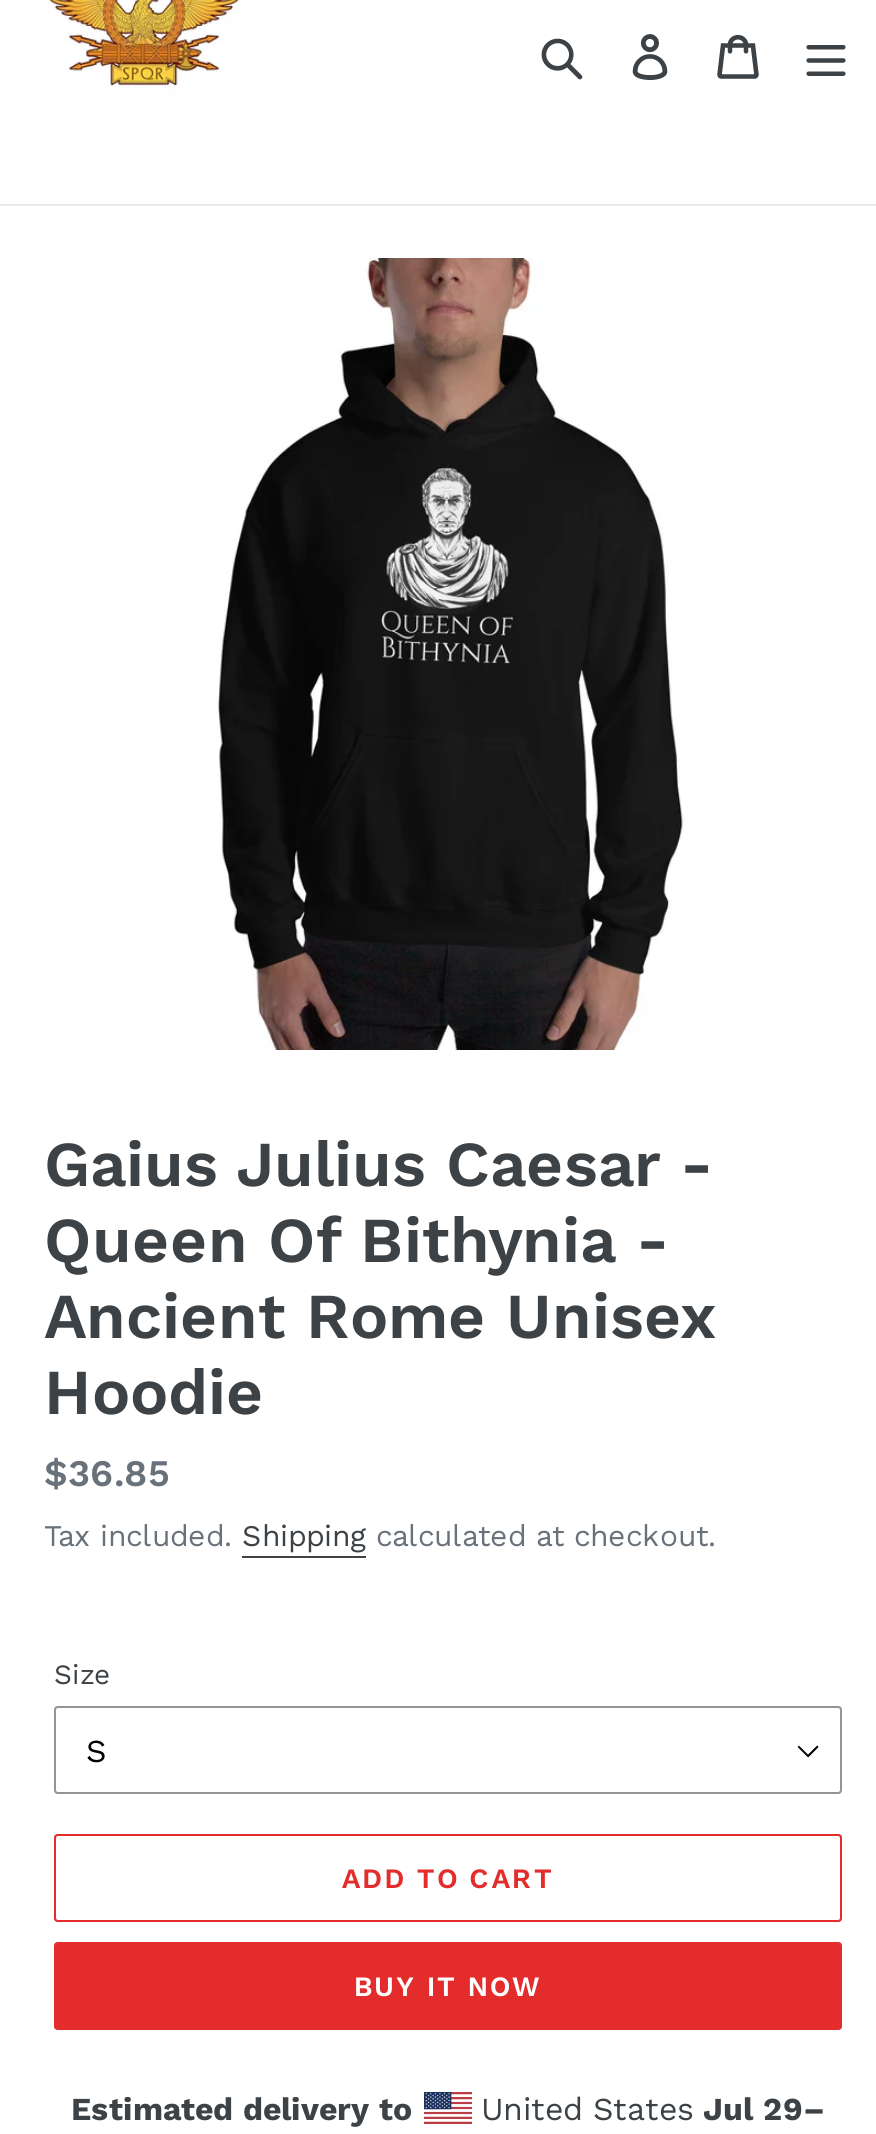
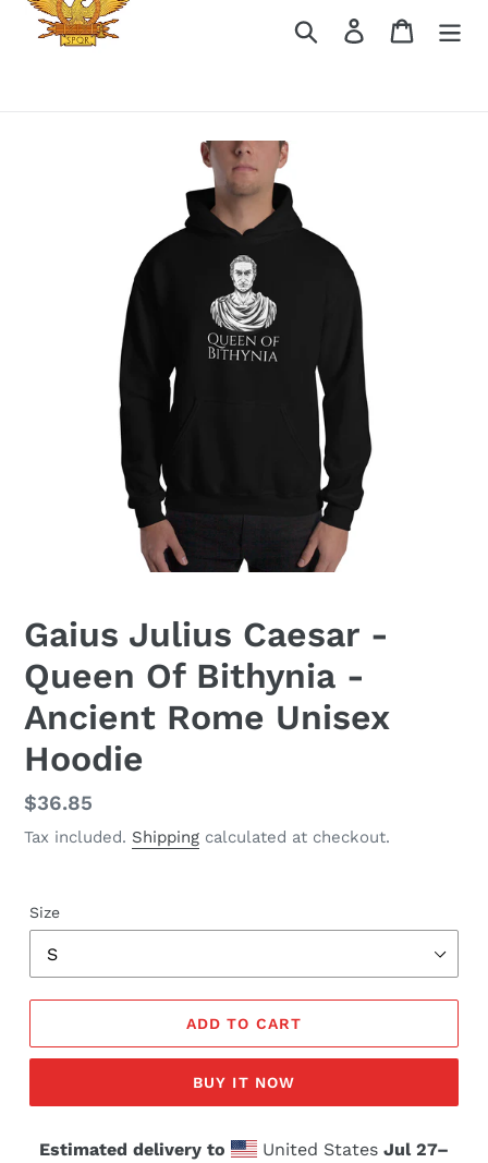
- United States Jul 29–
+ United States Jul 27–
